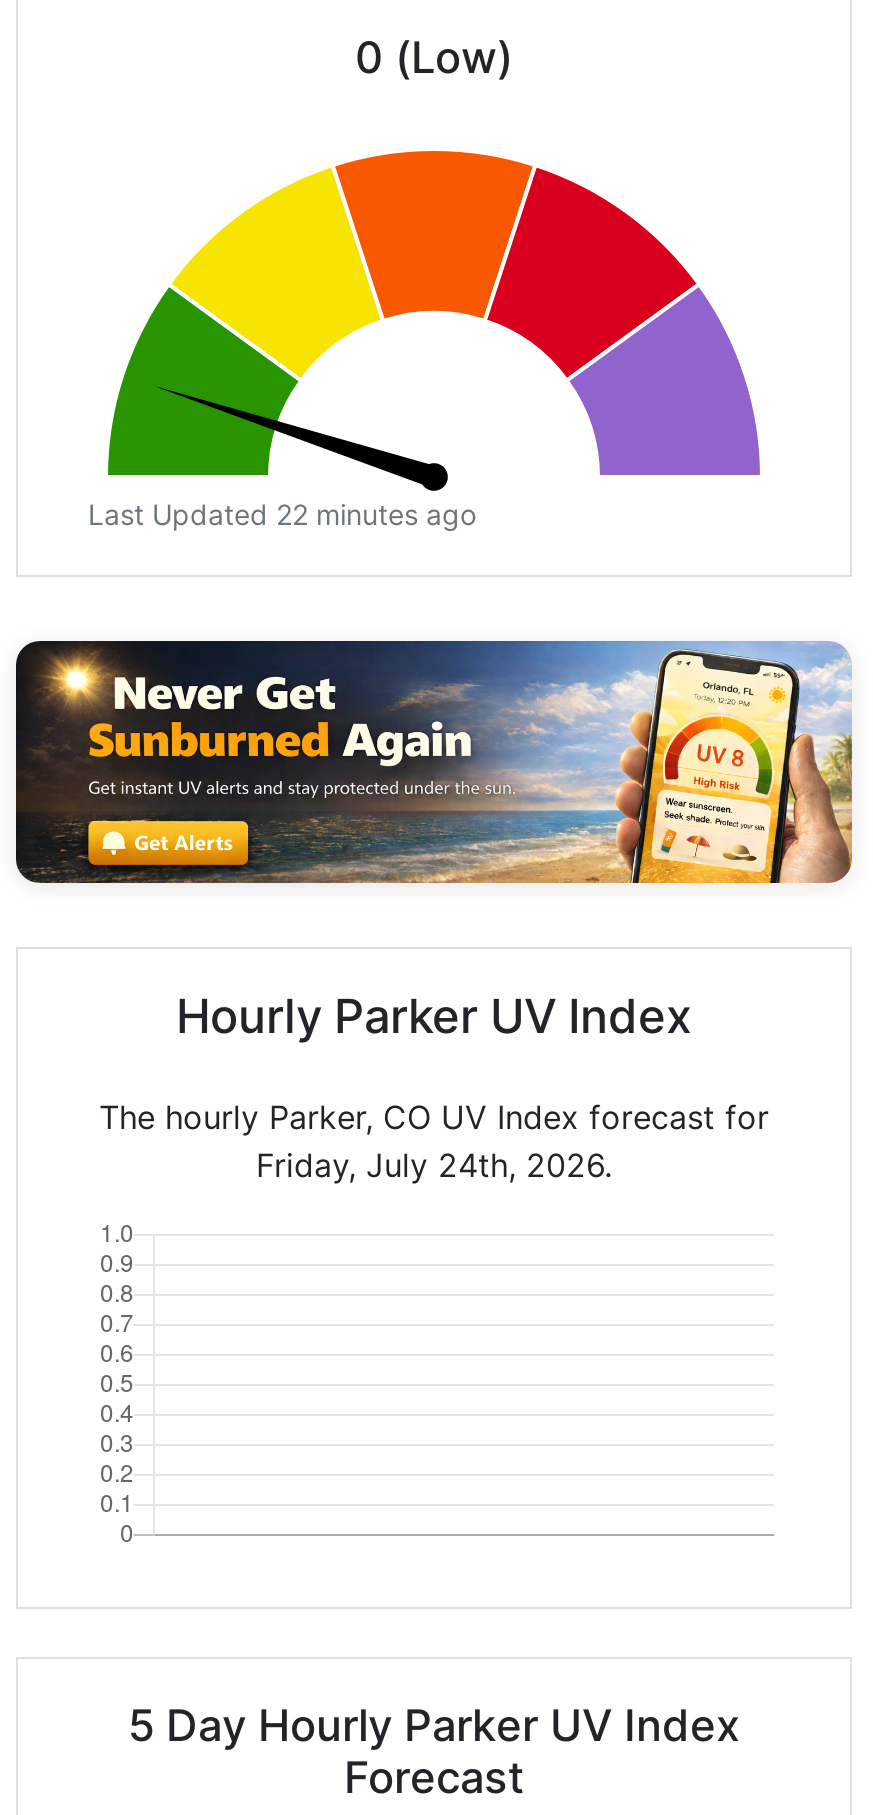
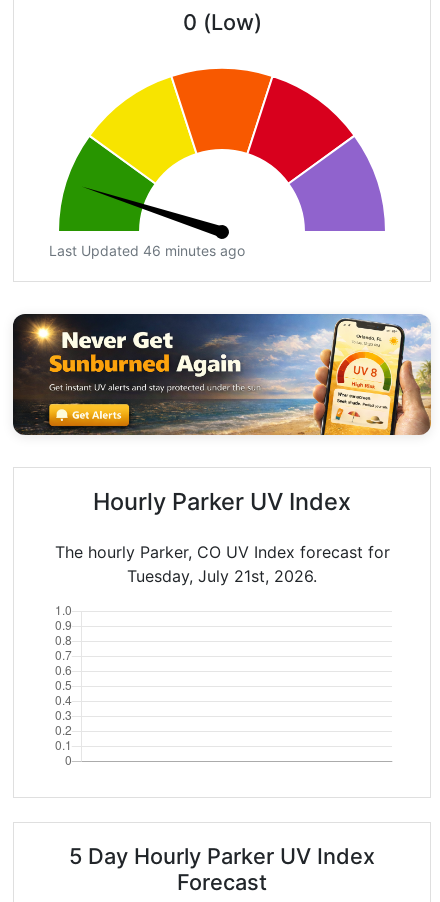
- Last Updated 22 minutes ago
+ Last Updated 46 minutes ago

- Friday, July 24th, 2026.
+ Tuesday, July 21st, 2026.
